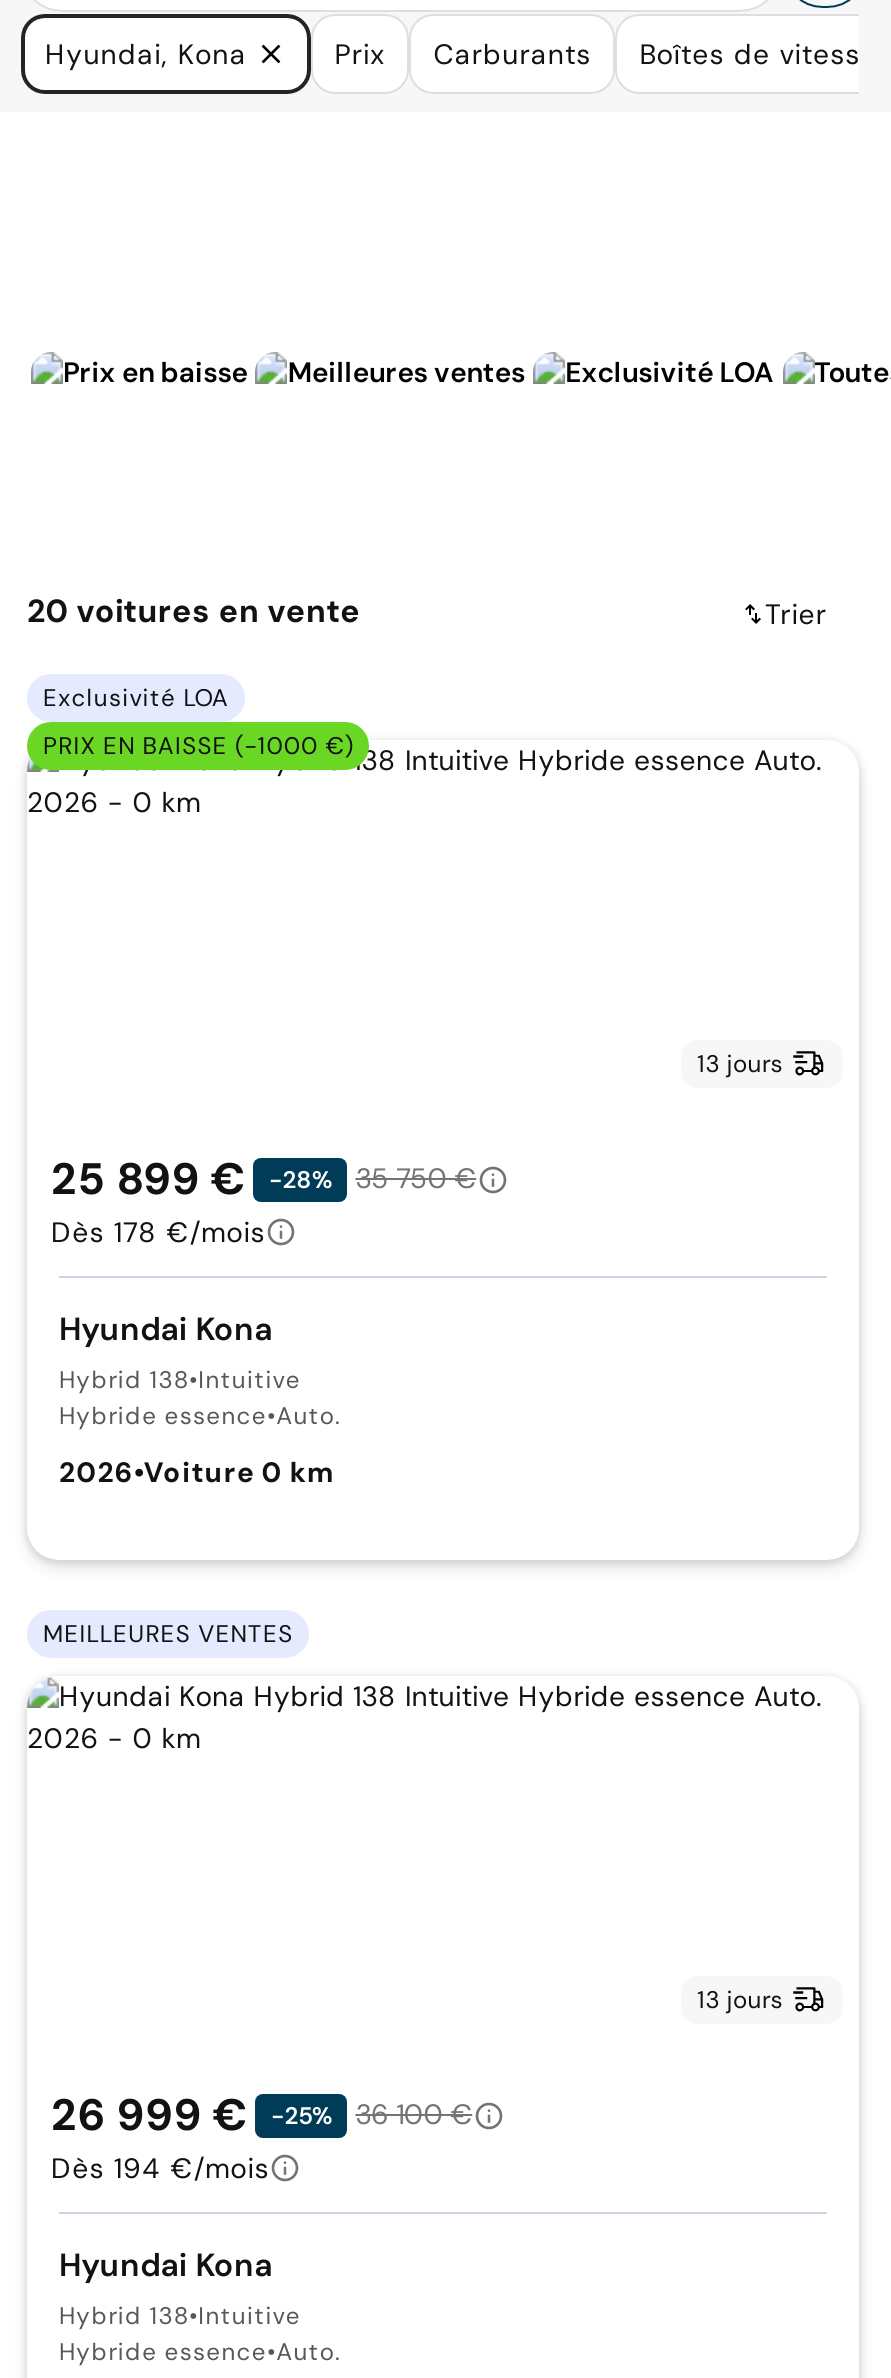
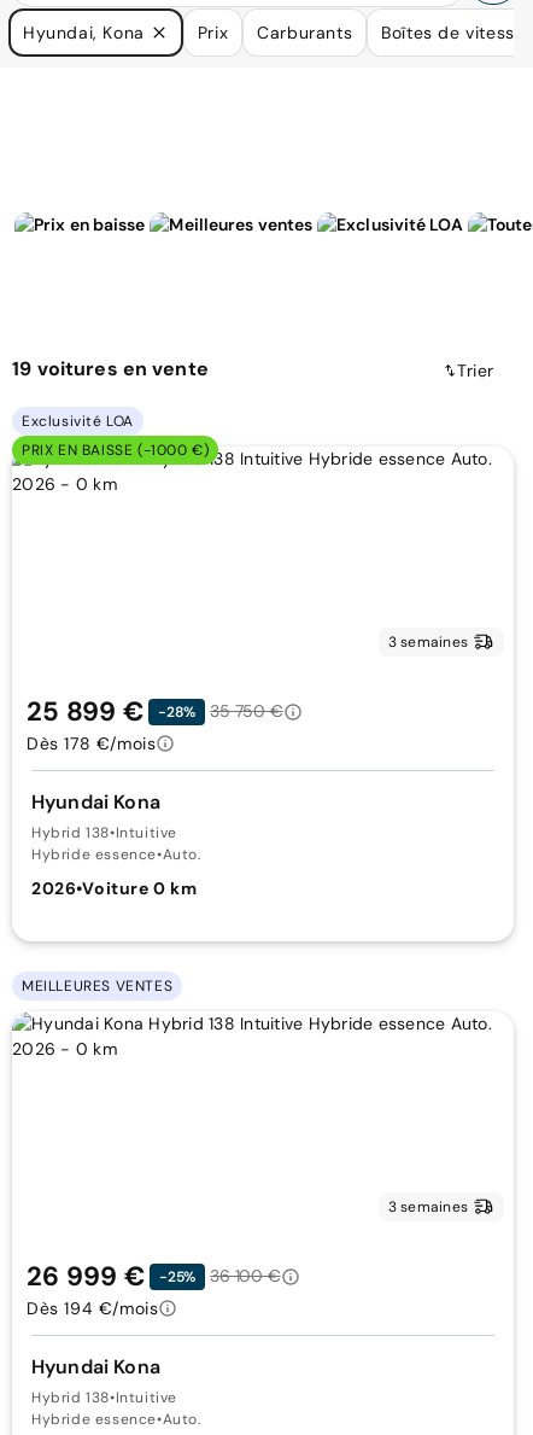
- 20 voitures en vente
+ 19 voitures en vente

- 13 jours
+ 3 semaines

- 13 jours
+ 3 semaines
